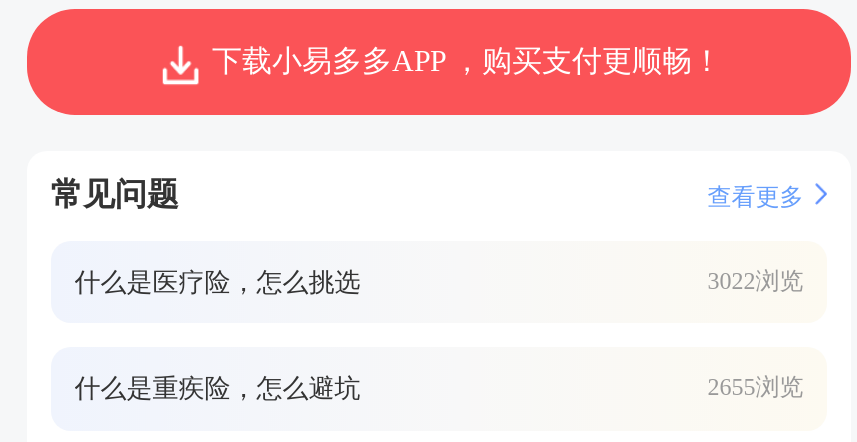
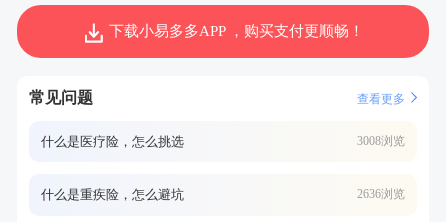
- 3022浏览
+ 3008浏览

- 2655浏览
+ 2636浏览
